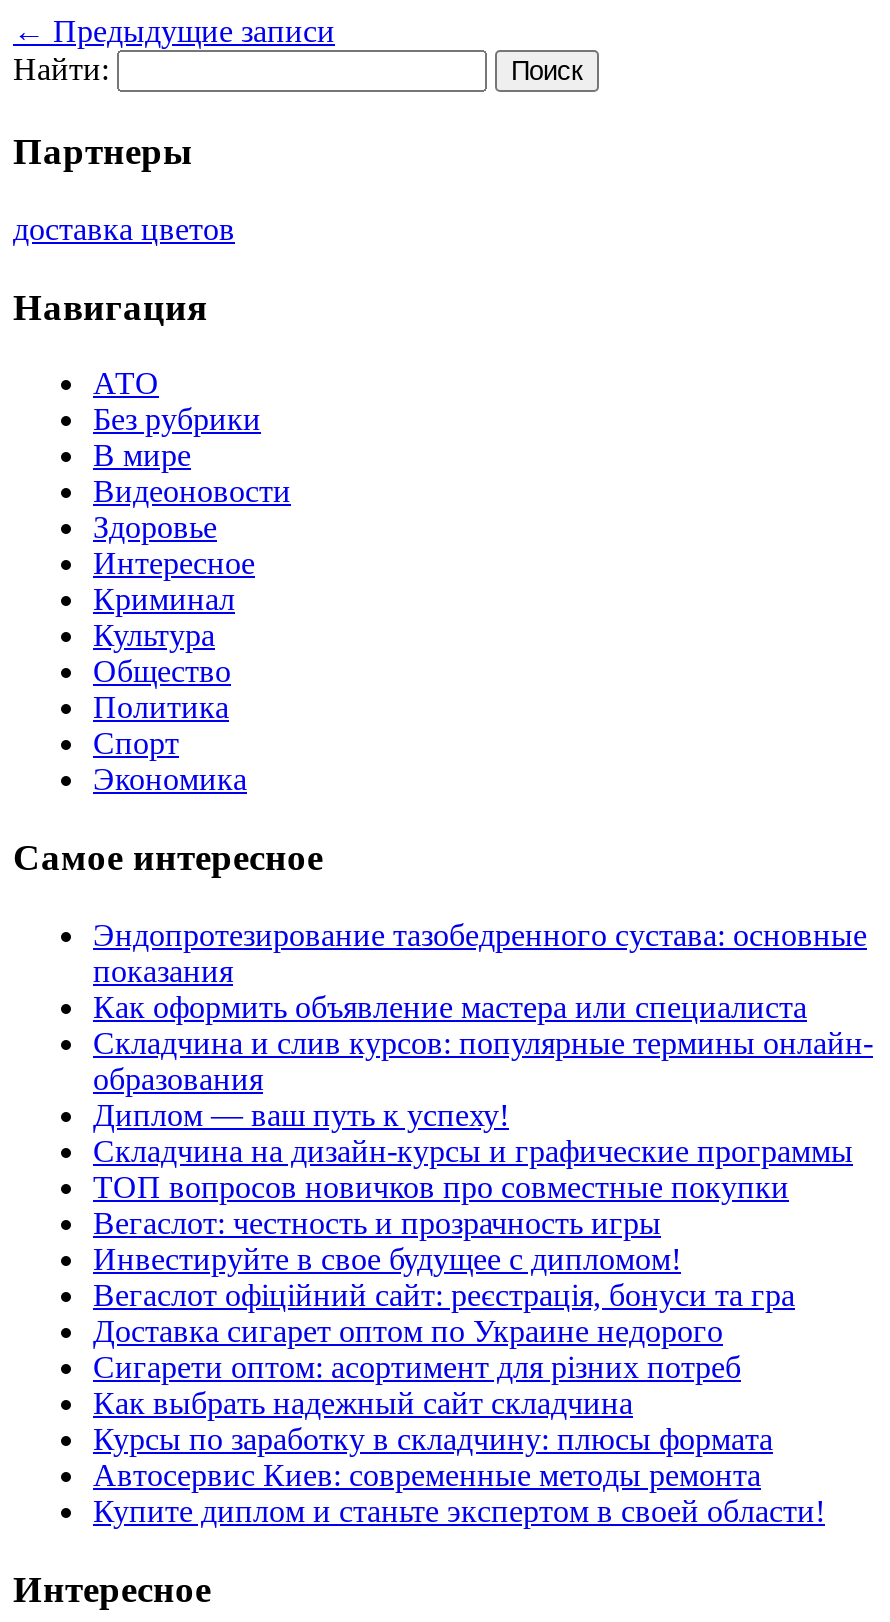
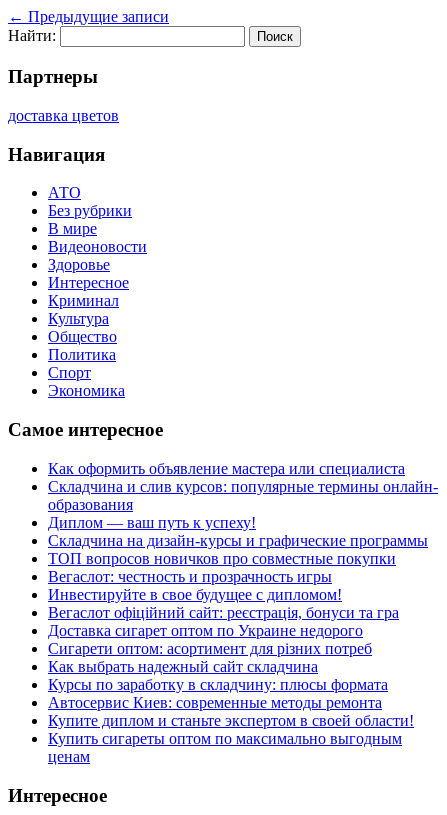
- Эндопротезирование тазобедренного сустава: основные
- показания

moved up: Как оформить объявление мастера или специалиста | Складчина и слив курсов: популярные термины онлайн- | образования | ... | Автосервис Киев: современные методы ремонта | Купите диплом и станьте экспертом в своей области!

+ Купить сигареты оптом по максимально выгодным
+ ценам
